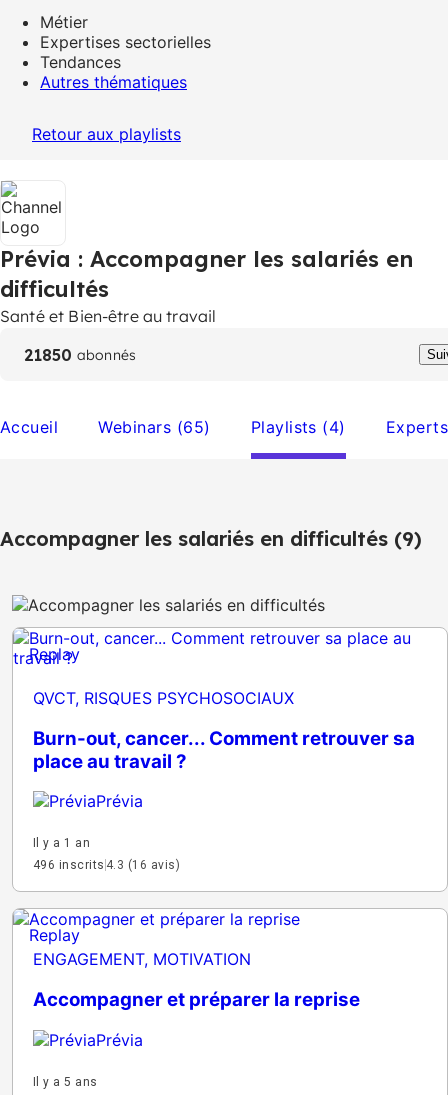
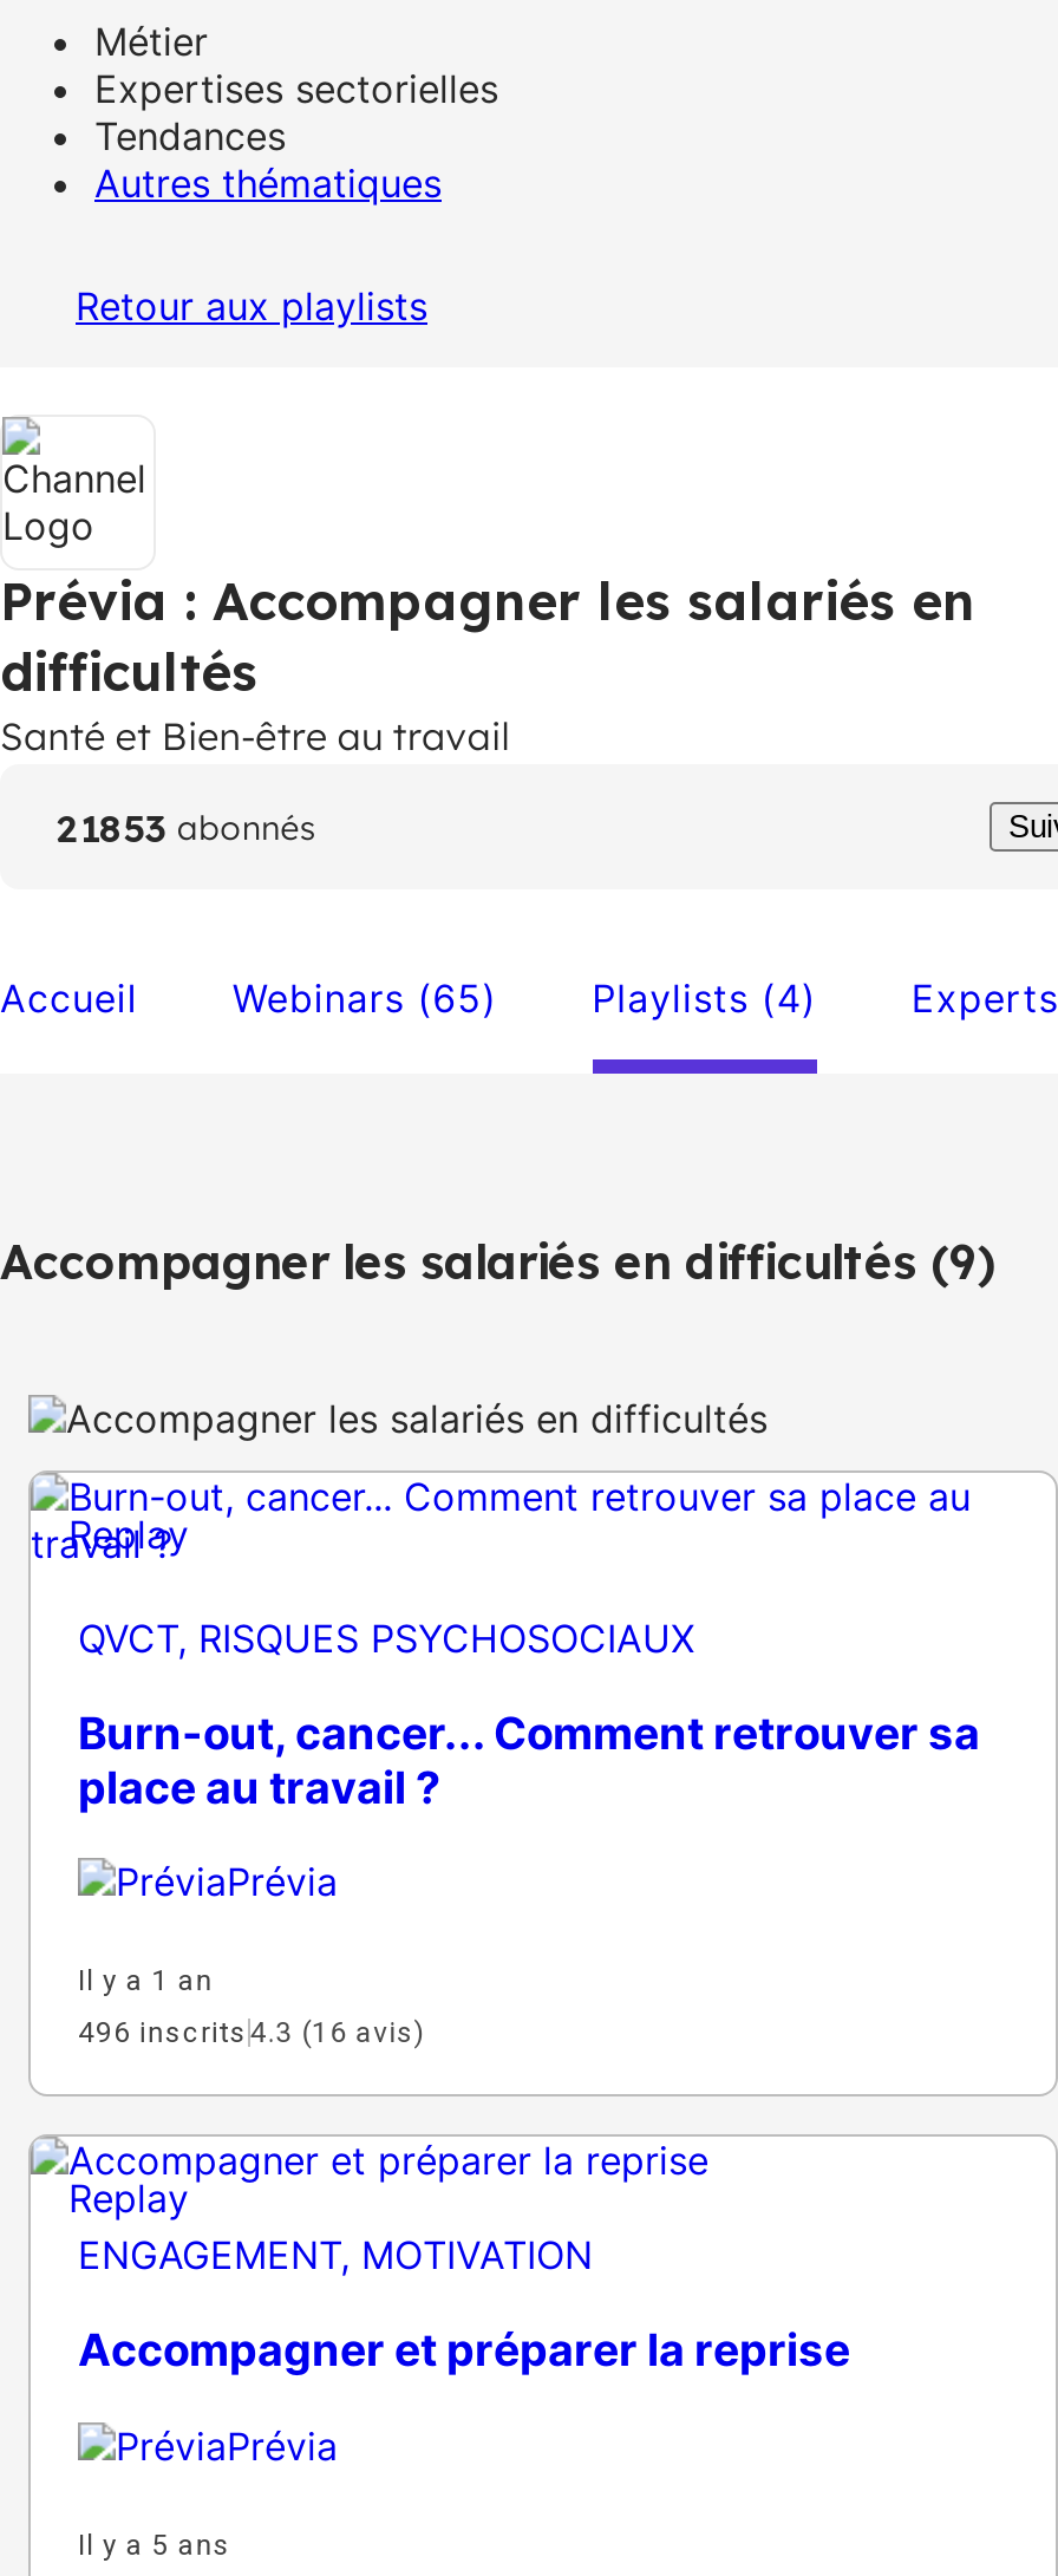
- 21850 abonnés
+ 21853 abonnés
